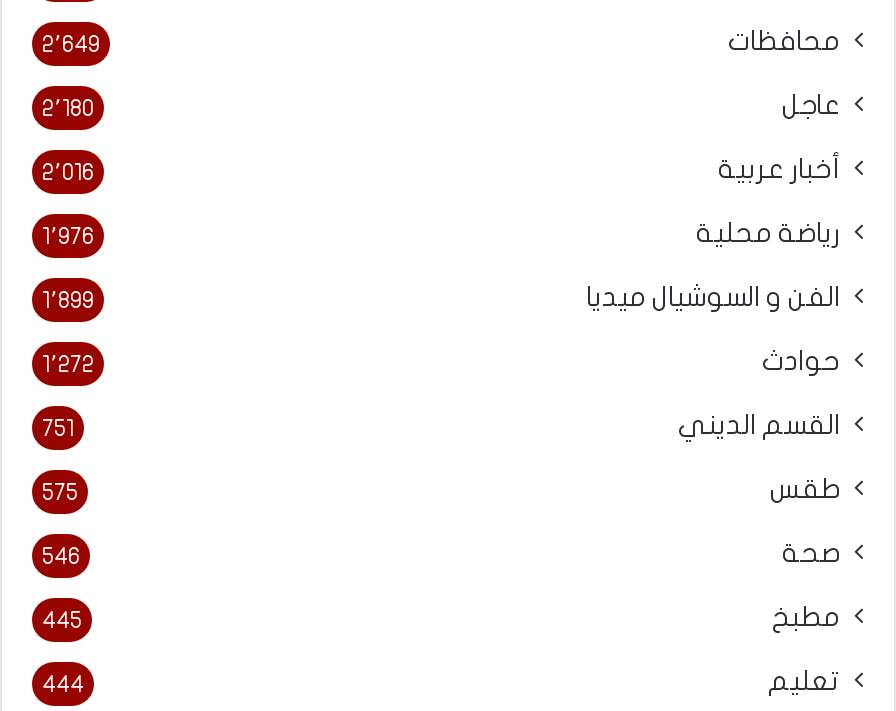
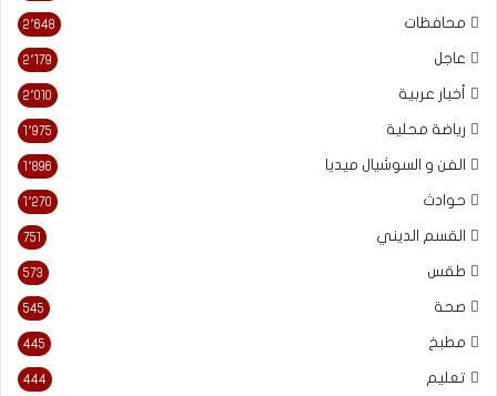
- 2٬649
+ 2٬648

- 2٬180
+ 2٬179

- 2٬016
+ 2٬010

- 1٬976
+ 1٬975

- 1٬899
+ 1٬896

- 1٬272
+ 1٬270

- 575
+ 573

- 546
+ 545
